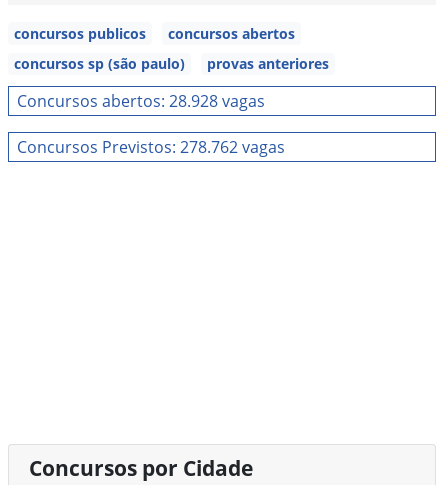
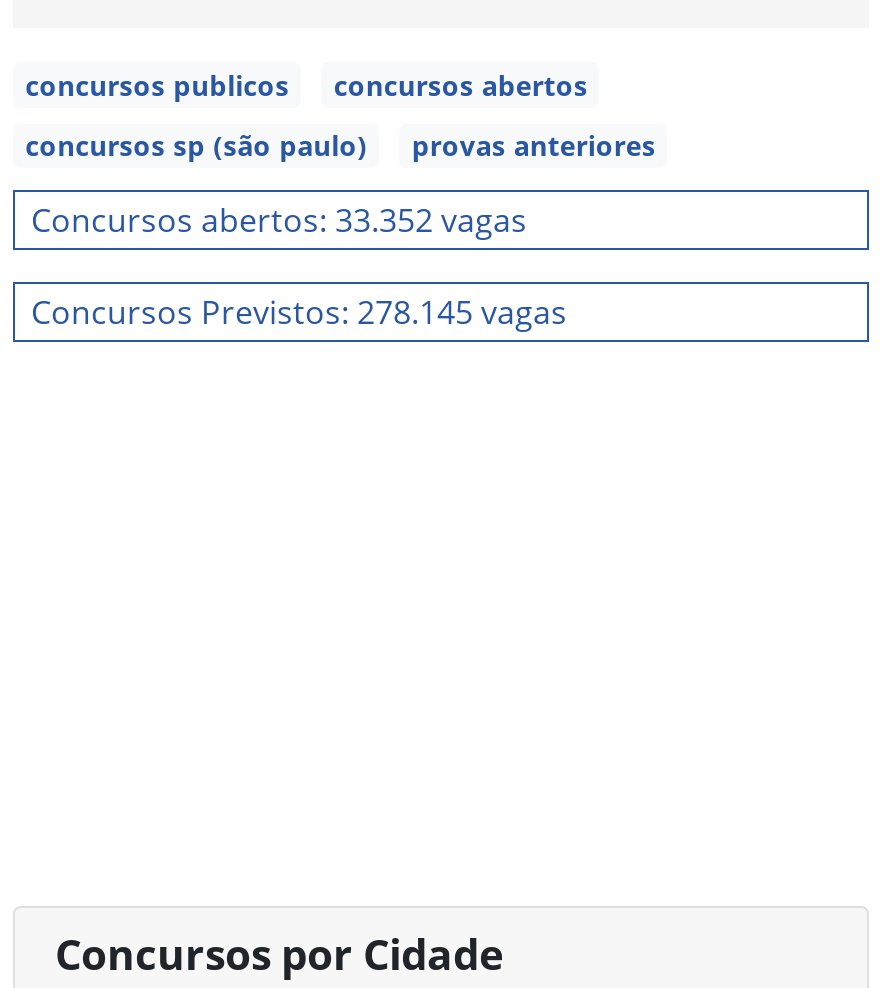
- Concursos abertos: 28.928 vagas
+ Concursos abertos: 33.352 vagas

- Concursos Previstos: 278.762 vagas
+ Concursos Previstos: 278.145 vagas
